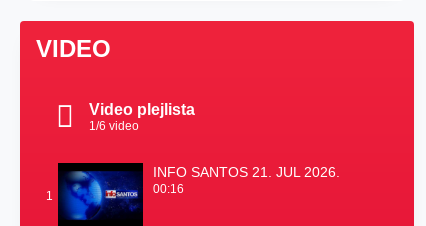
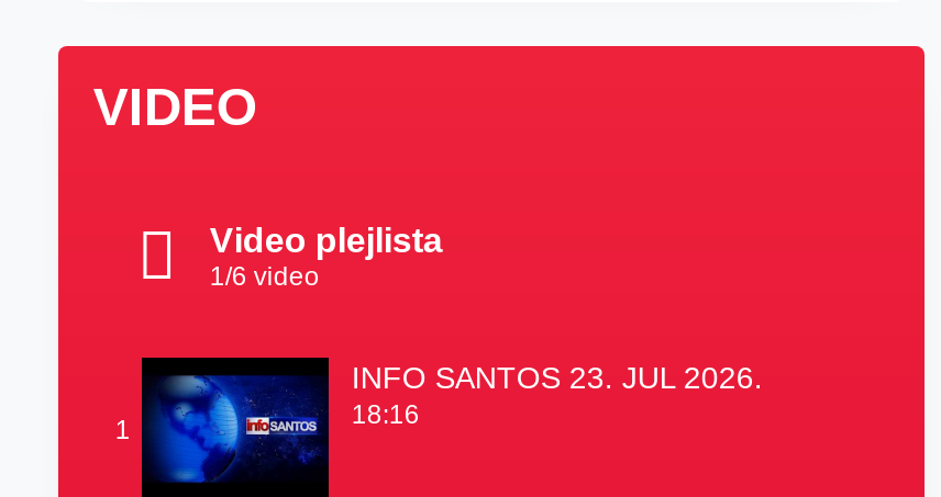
- INFO SANTOS 21. JUL 2026.
+ INFO SANTOS 23. JUL 2026.

- 00:16
+ 18:16
